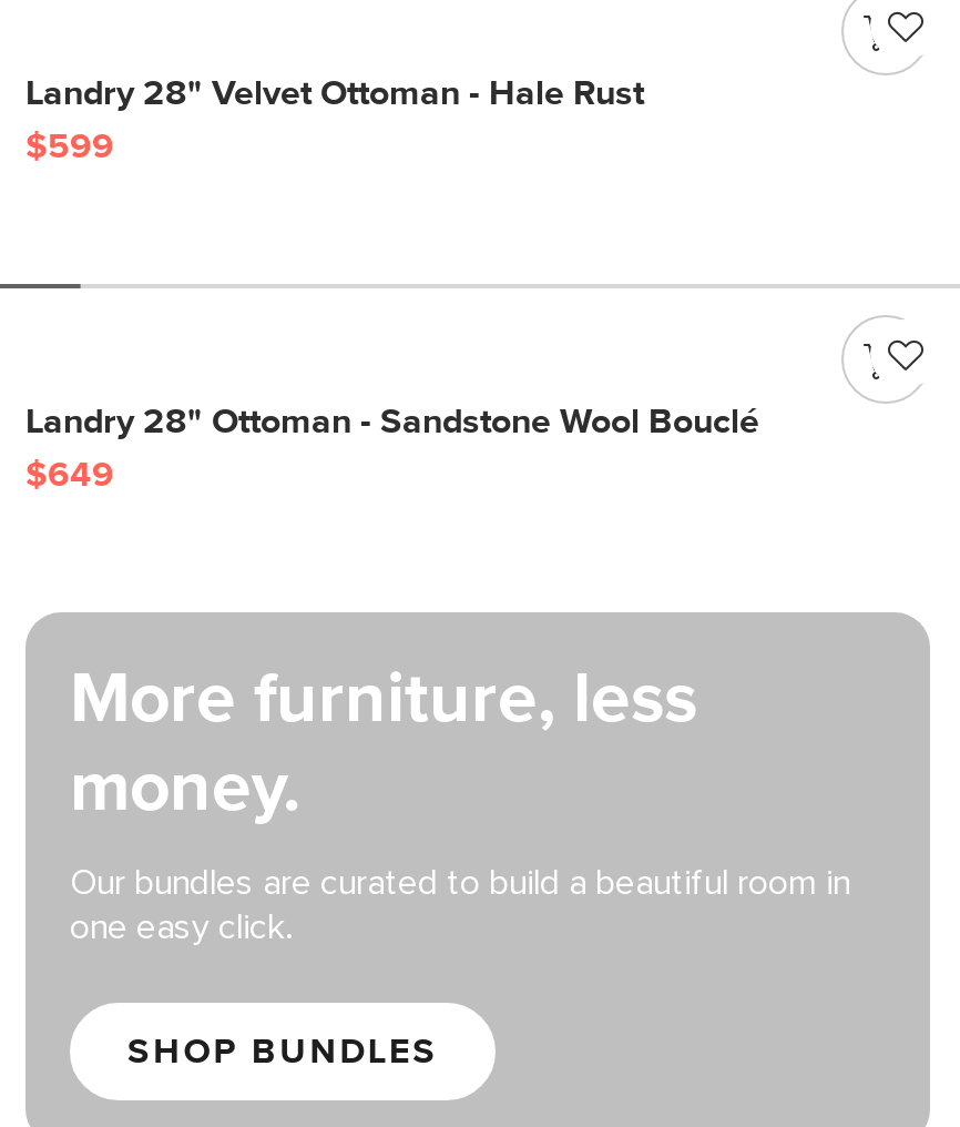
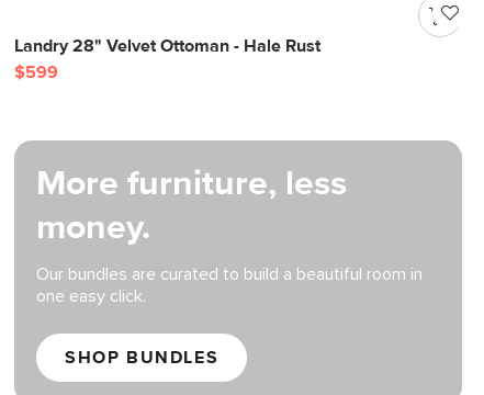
- Landry 28" Ottoman - Sandstone Wool Bouclé
- $649
